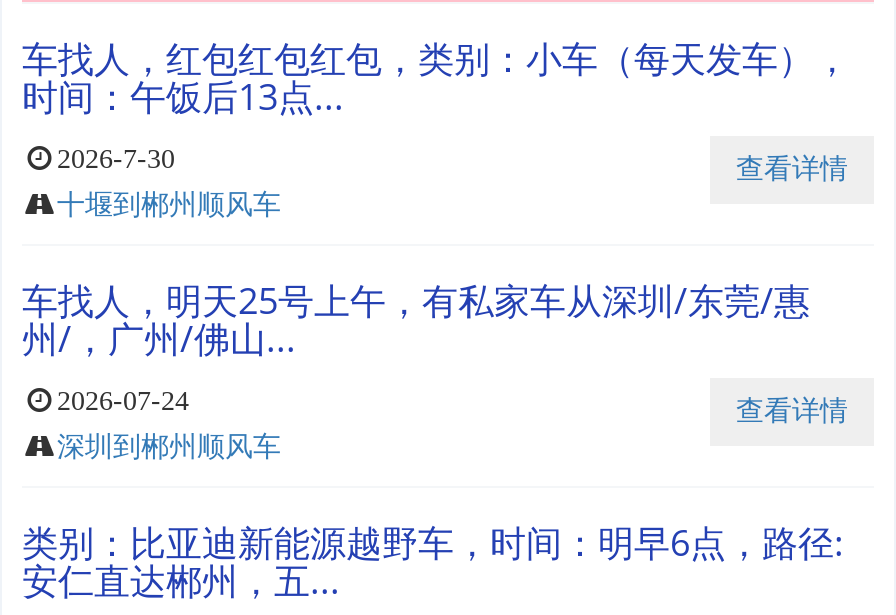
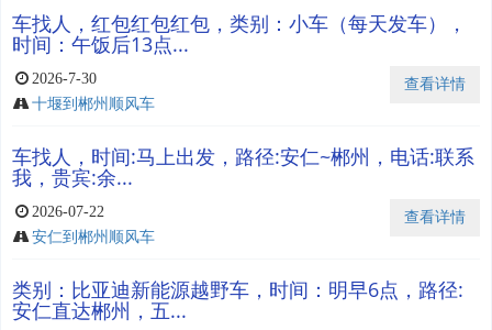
- 车找人，明天25号上午，有私家车从深圳/东莞/惠
- 州/，广州/佛山...
+ 车找人，时间:马上出发，路径:安仁~郴州，电话:联系
+ 我，贵宾:余...

- 2026-07-24
+ 2026-07-22

- 深圳到郴州顺风车
+ 安仁到郴州顺风车
